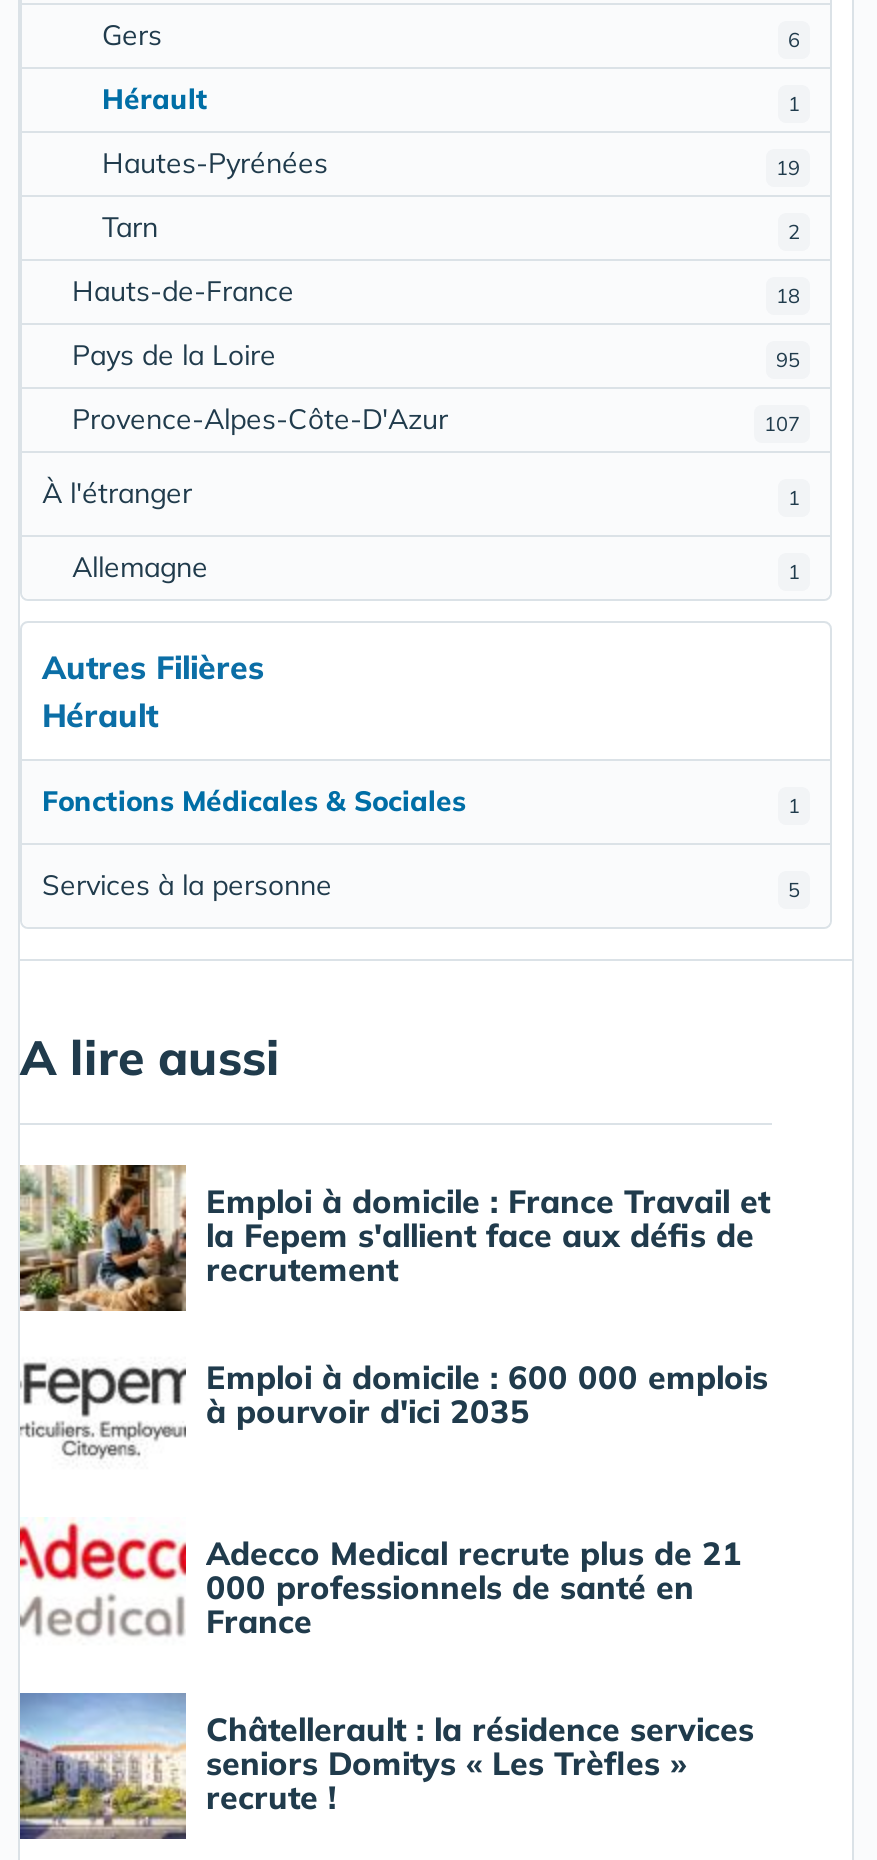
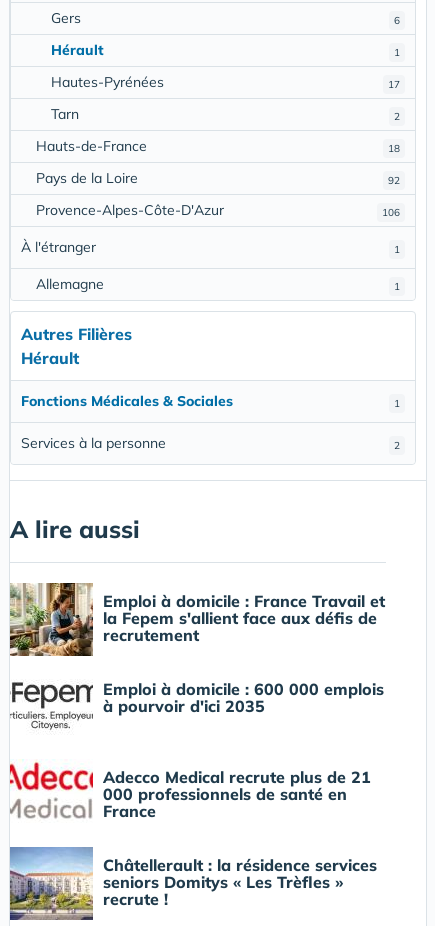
- 19
+ 17

- 95
+ 92

- 107
+ 106

- 5
+ 2
